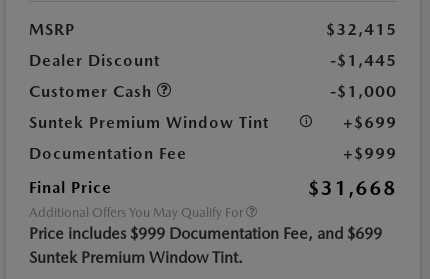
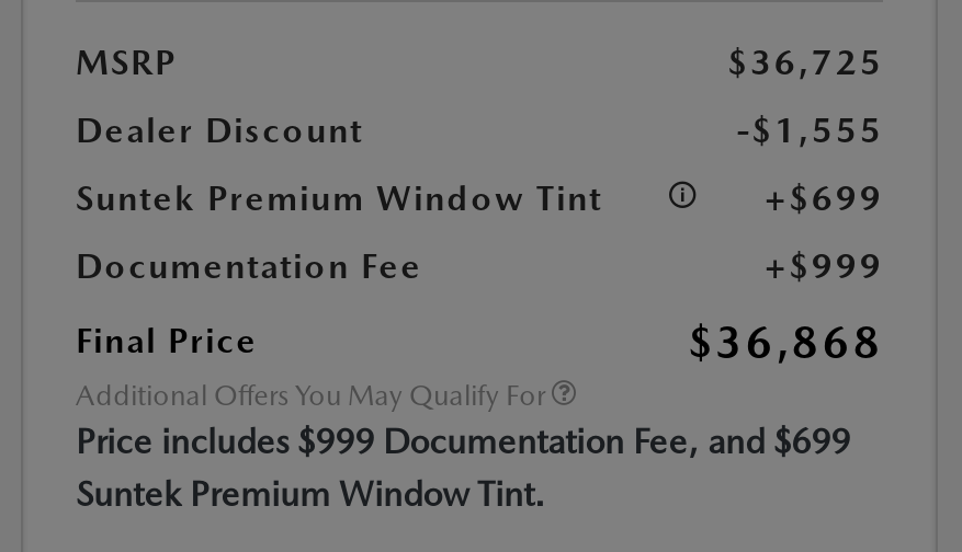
- $32,415
+ $36,725

- -$1,445
- Customer Cash
- -$1,000
+ -$1,555

- $31,668
+ $36,868
